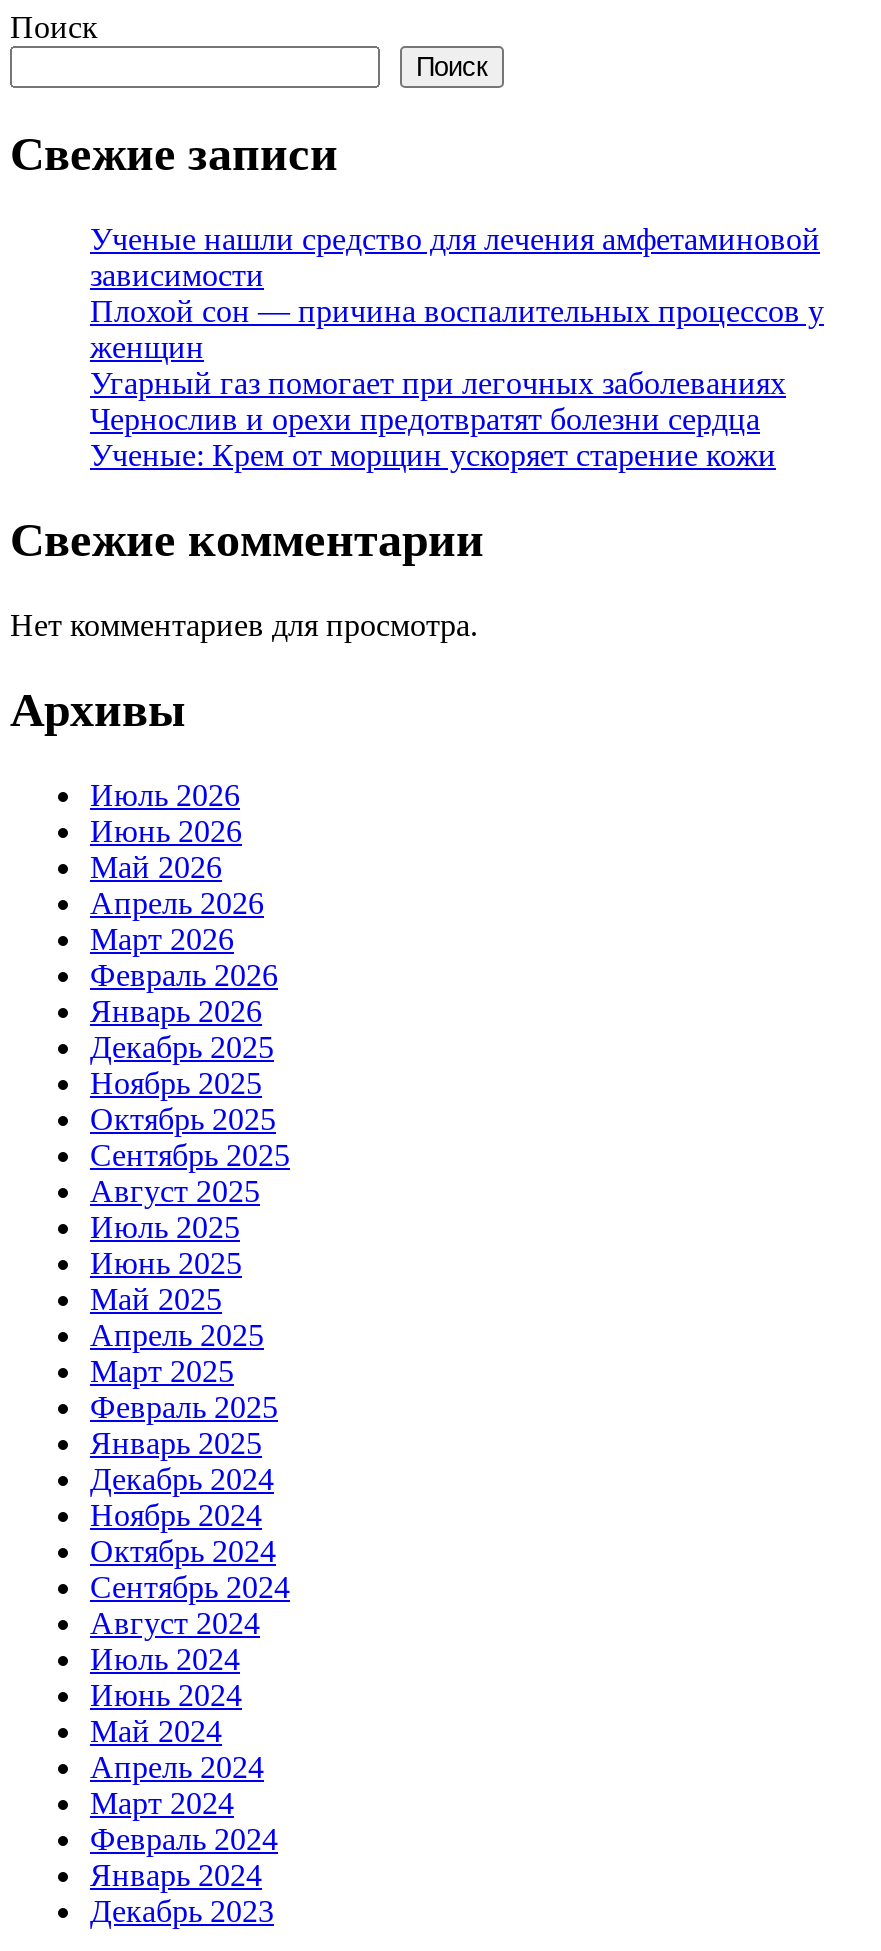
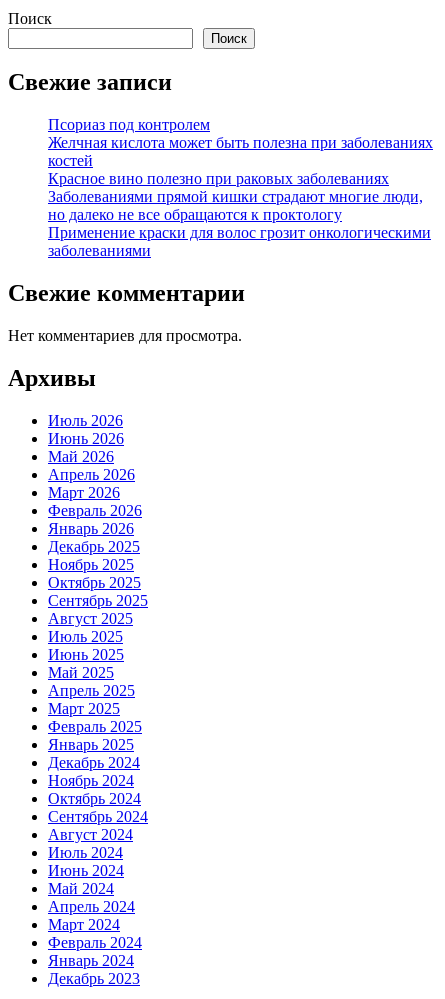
- Ученые нашли средство для лечения амфетаминовой
- зависимости
- Плохой сон — причина воспалительных процессов у
- женщин
- Угарный газ помогает при легочных заболеваниях
- Чернослив и орехи предотвратят болезни сердца
- Ученые: Крем от морщин ускоряет старение кожи
+ Псориаз под контролем
+ Желчная кислота может быть полезна при заболеваниях
+ костей
+ Красное вино полезно при раковых заболеваниях
+ Заболеваниями прямой кишки страдают многие люди,
+ но далеко не все обращаются к проктологу
+ Применение краски для волос грозит онкологическими
+ заболеваниями
